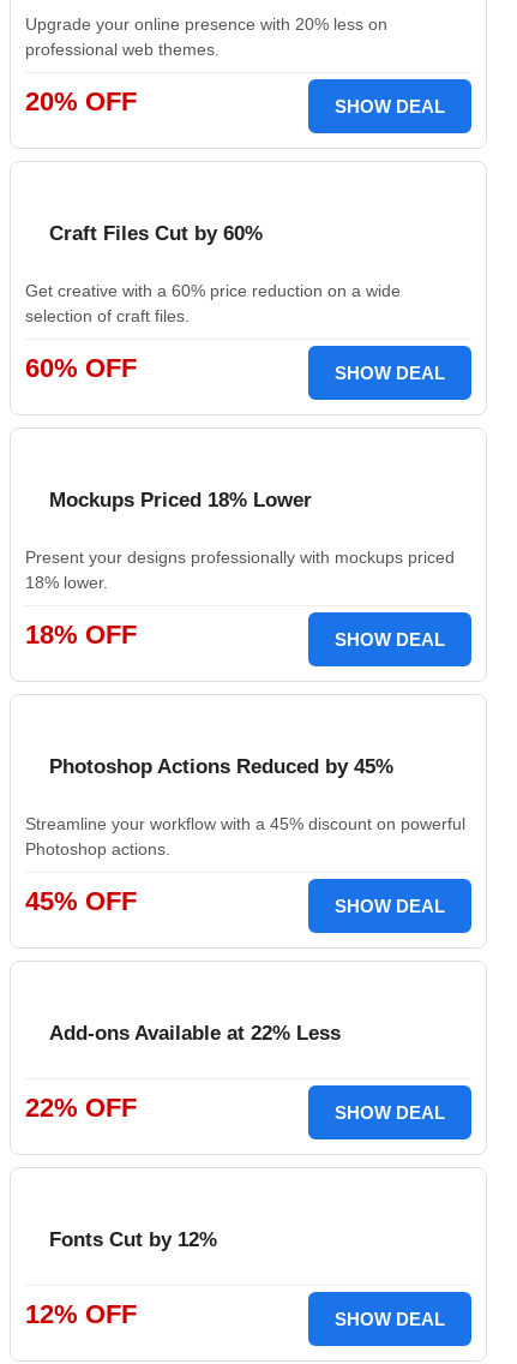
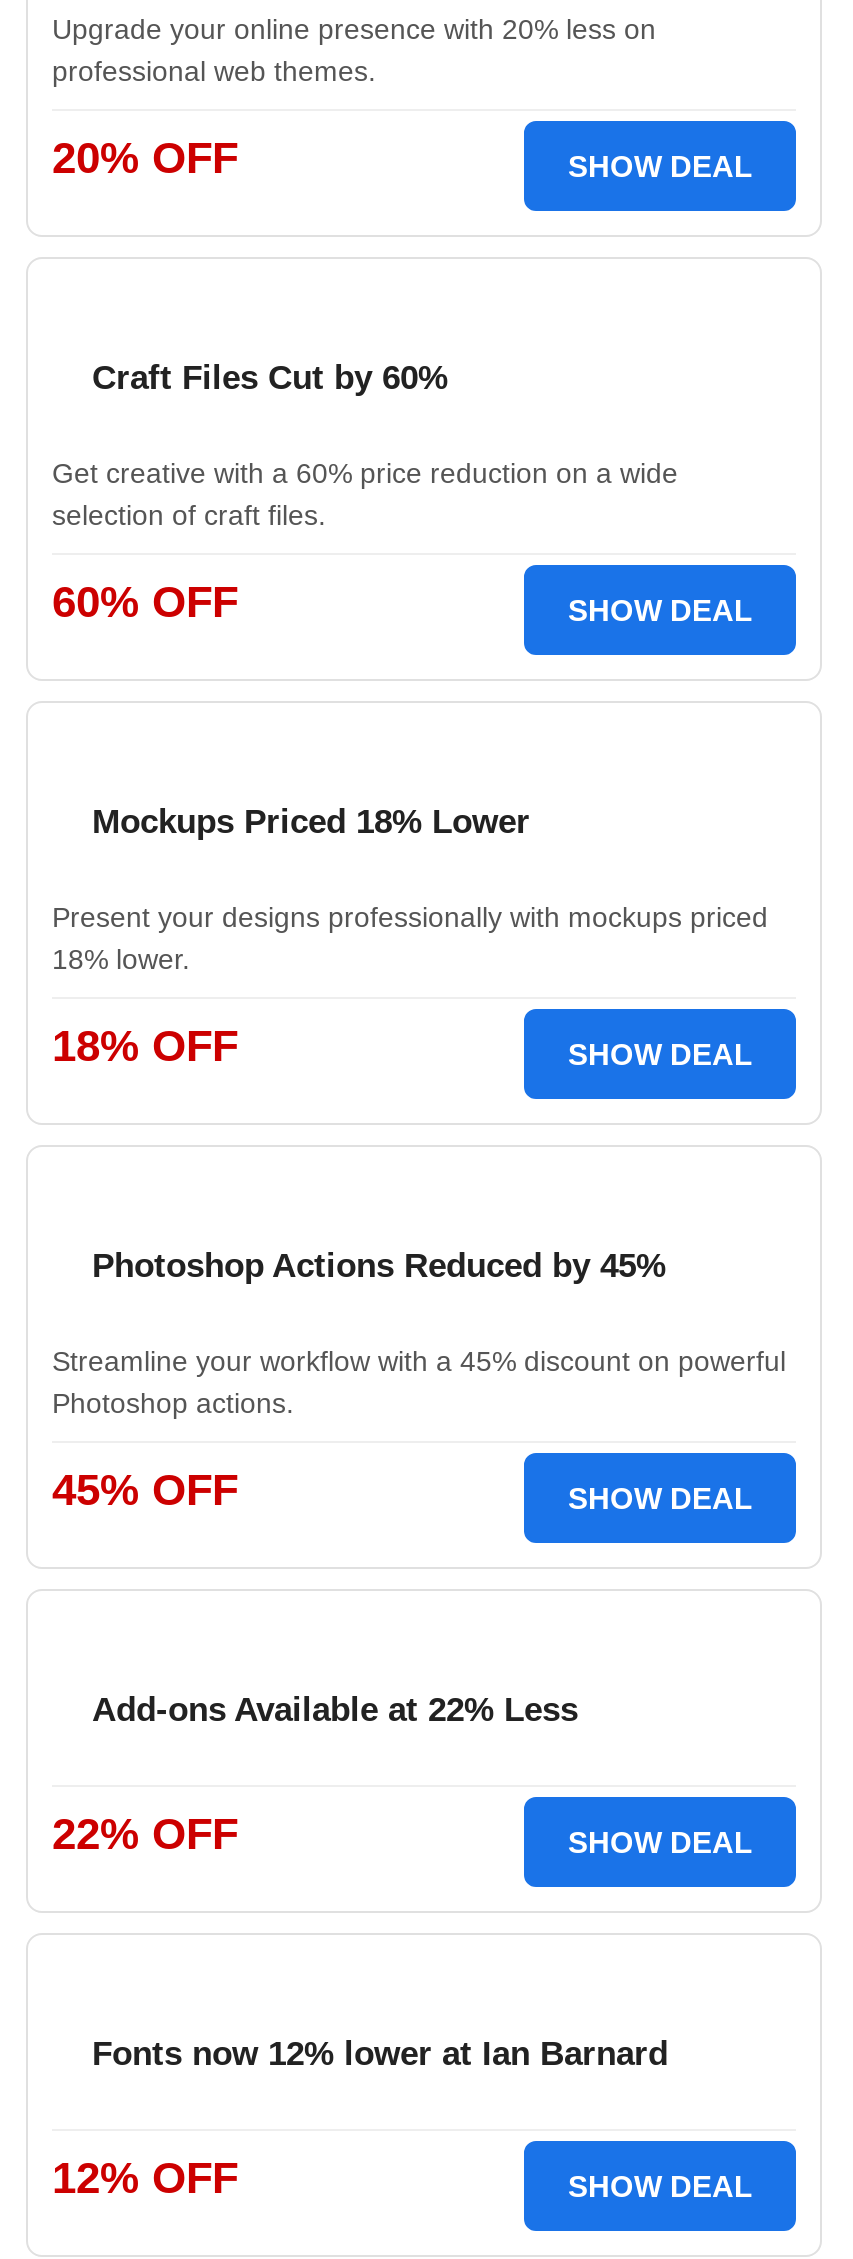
- Fonts Cut by 12%
+ Fonts now 12% lower at Ian Barnard
